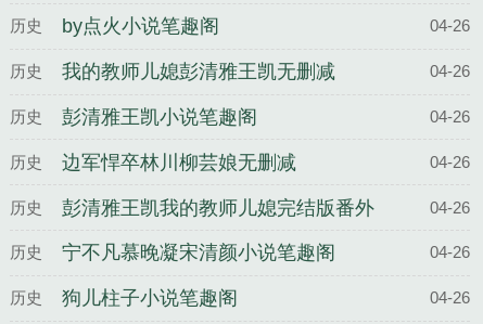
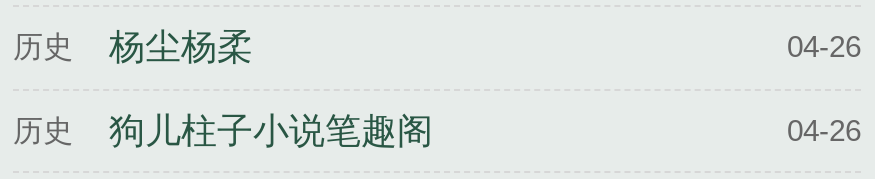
- by点火小说笔趣阁
- 04-26
- 历史
- 我的教师儿媳彭清雅王凯无删减
- 04-26
- 历史
- 彭清雅王凯小说笔趣阁
- 04-26
- 历史
- 边军悍卒林川柳芸娘无删减
- 04-26
- 历史
- 彭清雅王凯我的教师儿媳完结版番外
- 04-26
- 历史
- 宁不凡慕晚凝宋清颜小说笔趣阁
+ 杨尘杨柔
